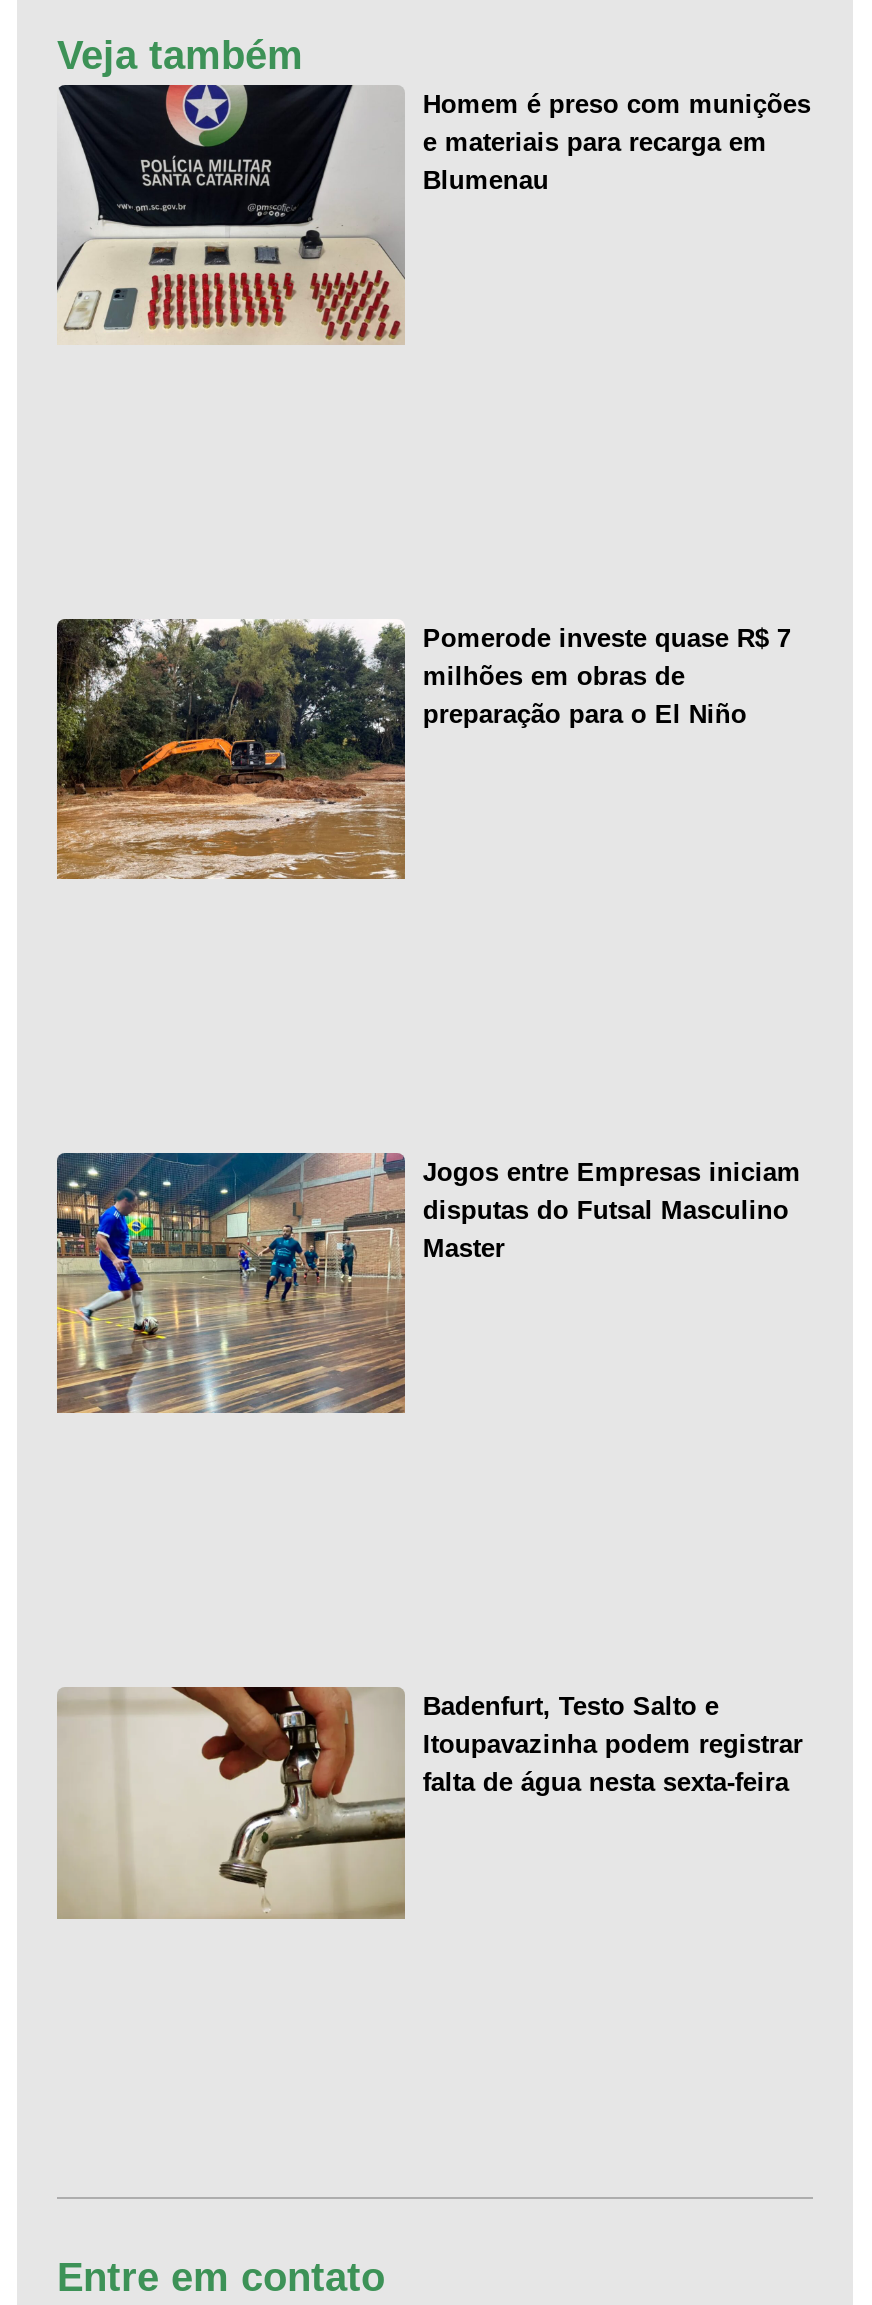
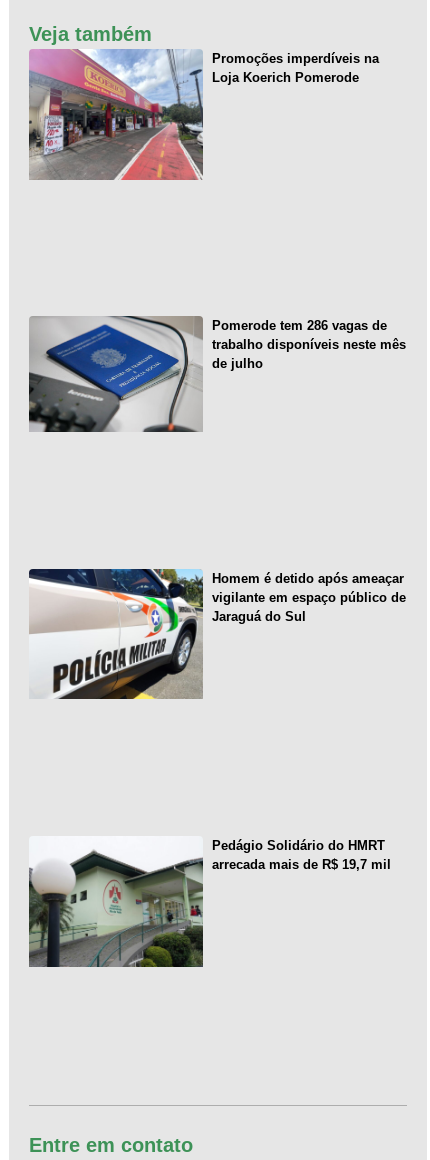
- [image]
- Homem é preso com munições
- e materiais para recarga em
- Blumenau
+ [image]
+ Promoções imperdíveis na
+ Loja Koerich Pomerode

- [image]
- Pomerode investe quase R$ 7
- milhões em obras de
- preparação para o El Niño
+ [image]
+ Pomerode tem 286 vagas de
+ trabalho disponíveis neste mês
+ de julho

- [image]
- Jogos entre Empresas iniciam
- disputas do Futsal Masculino
- Master
+ [image]
+ Homem é detido após ameaçar
+ vigilante em espaço público de
+ Jaraguá do Sul

- [image]
- Badenfurt, Testo Salto e
- Itoupavazinha podem registrar
- falta de água nesta sexta-feira
+ [image]
+ Pedágio Solidário do HMRT
+ arrecada mais de R$ 19,7 mil
